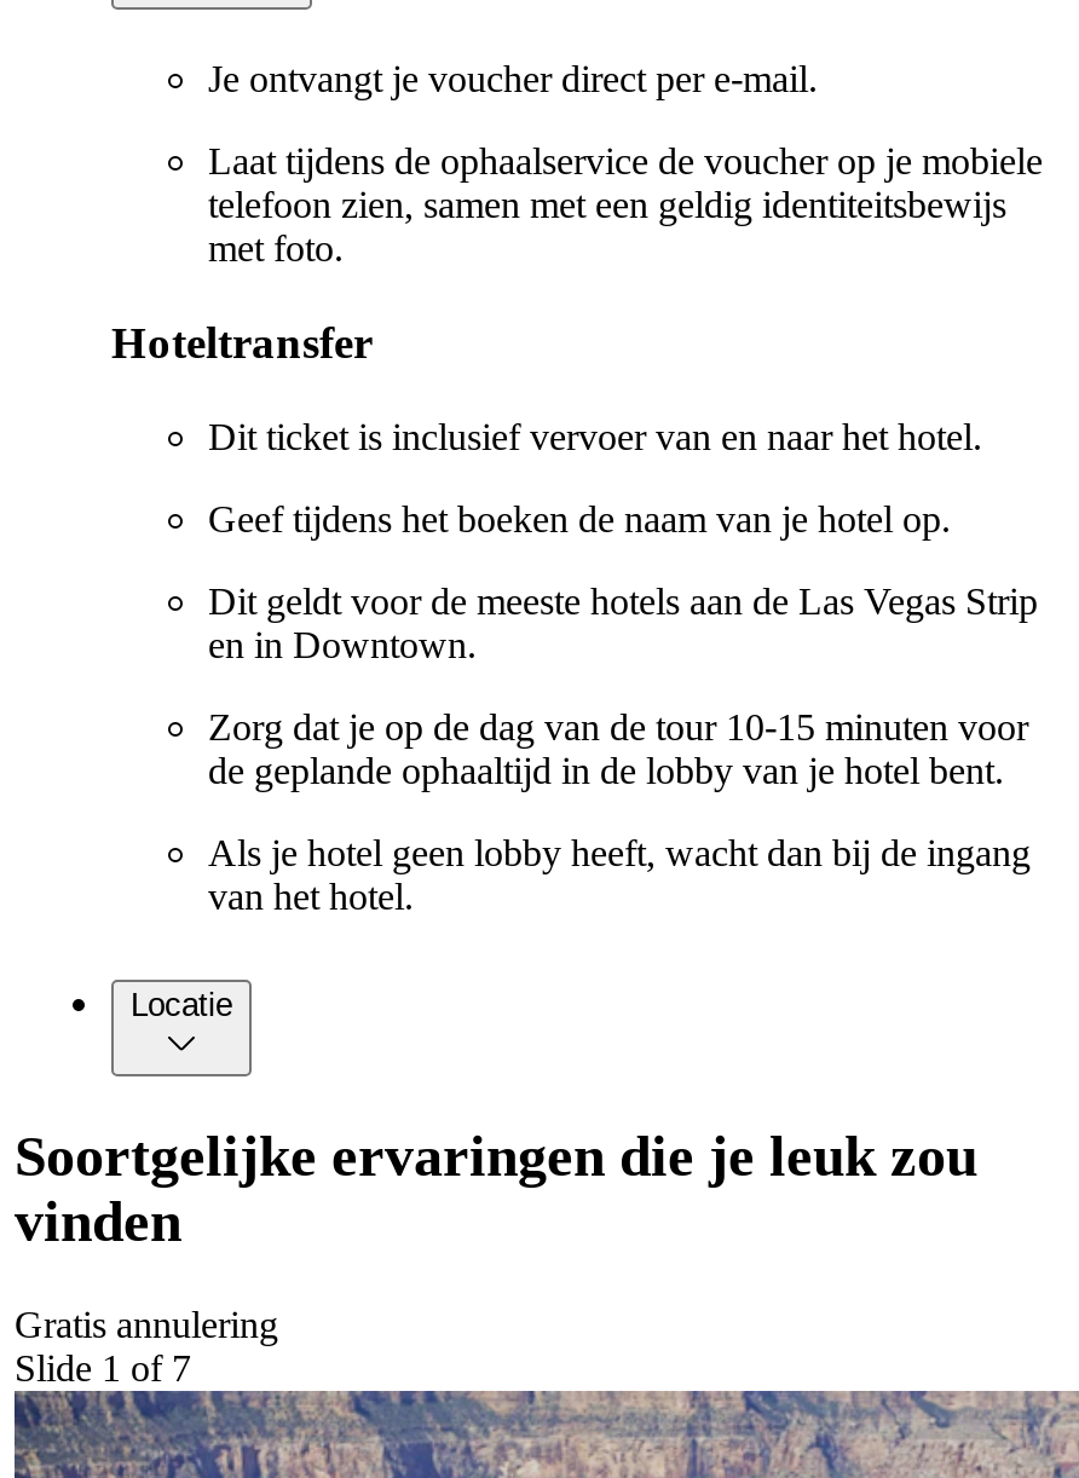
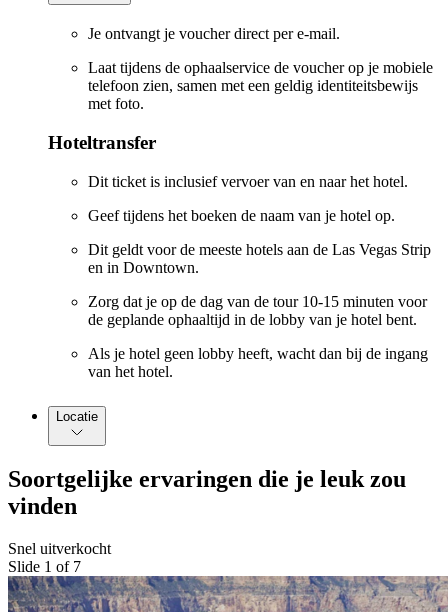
- Gratis annulering
+ Snel uitverkocht
